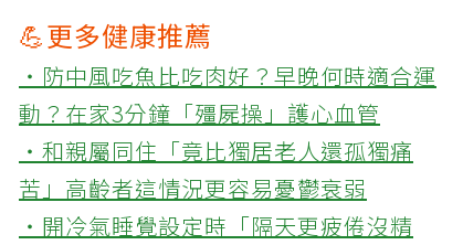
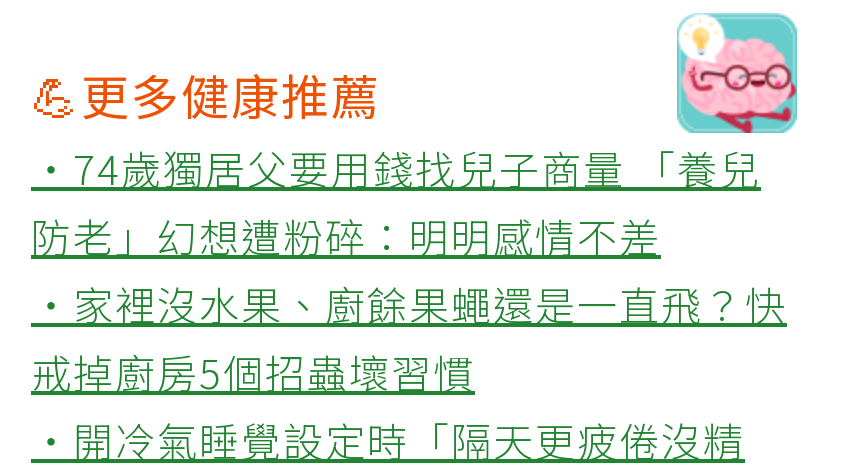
+ [image]

- ‧防中風吃魚比吃肉好？早晚何時適合運
- 動？在家3分鐘「殭屍操」護心血管
- ‧和親屬同住「竟比獨居老人還孤獨痛
- 苦」高齡者這情況更容易憂鬱衰弱
+ ‧74歲獨居父要用錢找兒子商量 「養兒
+ 防老」幻想遭粉碎：明明感情不差
+ ‧家裡沒水果、廚餘果蠅還是一直飛？快
+ 戒掉廚房5個招蟲壞習慣
